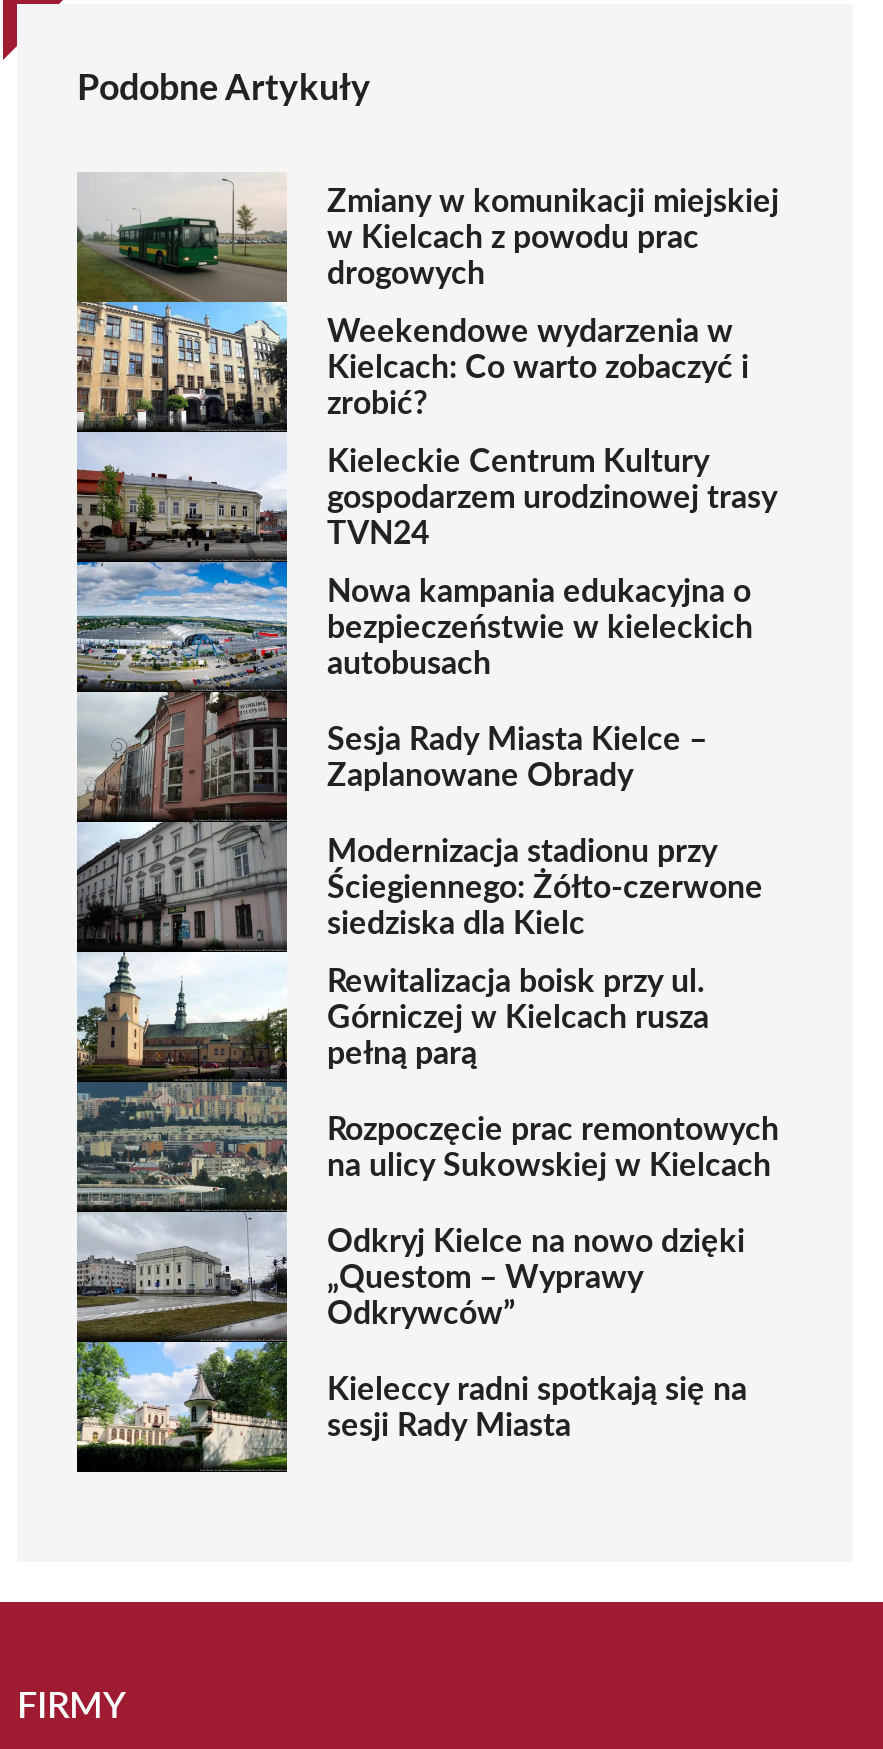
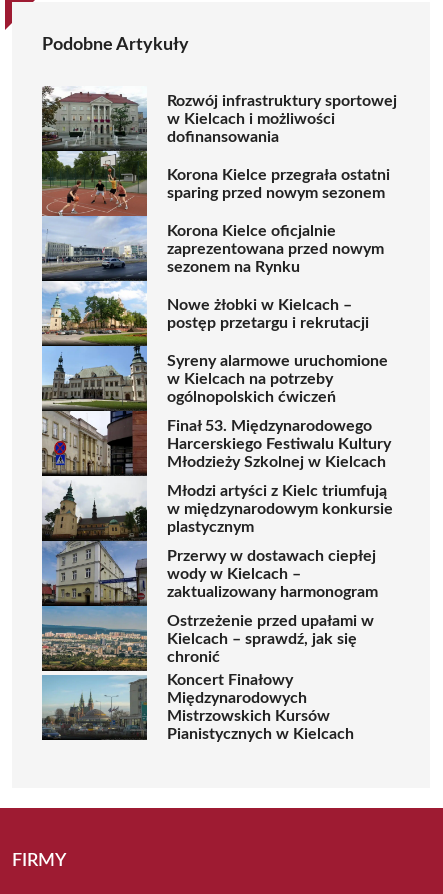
- [image]
- Zmiany w komunikacji miejskiej
- w Kielcach z powodu prac
- drogowych
+ [image]
+ Rozwój infrastruktury sportowej
+ w Kielcach i możliwości
+ dofinansowania

- Weekendowe wydarzenia w
- Kielcach: Co warto zobaczyć i
- zrobić?
+ Korona Kielce przegrała ostatni
+ sparing przed nowym sezonem

- Kieleckie Centrum Kultury
- gospodarzem urodzinowej trasy
- TVN24
+ Korona Kielce oficjalnie
+ zaprezentowana przed nowym
+ sezonem na Rynku

- Nowa kampania edukacyjna o
- bezpieczeństwie w kieleckich
- autobusach
+ Nowe żłobki w Kielcach –
+ postęp przetargu i rekrutacji

- Sesja Rady Miasta Kielce –
- Zaplanowane Obrady
+ Syreny alarmowe uruchomione
+ w Kielcach na potrzeby
+ ogólnopolskich ćwiczeń

- Modernizacja stadionu przy
- Ściegiennego: Żółto-czerwone
- siedziska dla Kielc
+ Finał 53. Międzynarodowego
+ Harcerskiego Festiwalu Kultury
+ Młodzieży Szkolnej w Kielcach

- Rewitalizacja boisk przy ul.
- Górniczej w Kielcach rusza
- pełną parą
+ Młodzi artyści z Kielc triumfują
+ w międzynarodowym konkursie
+ plastycznym

- Rozpoczęcie prac remontowych
- na ulicy Sukowskiej w Kielcach
+ Przerwy w dostawach ciepłej
+ wody w Kielcach –
+ zaktualizowany harmonogram

- Odkryj Kielce na nowo dzięki
- „Questom – Wyprawy
- Odkrywców”
+ Ostrzeżenie przed upałami w
+ Kielcach – sprawdź, jak się
+ chronić

- Kieleccy radni spotkają się na
- sesji Rady Miasta
+ Koncert Finałowy
+ Międzynarodowych
+ Mistrzowskich Kursów
+ Pianistycznych w Kielcach
